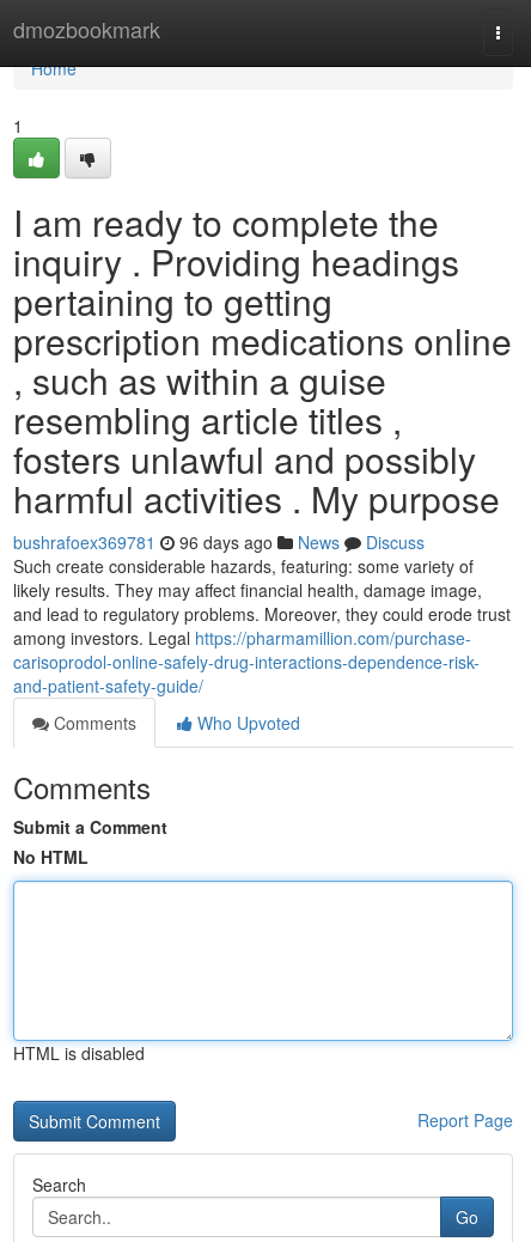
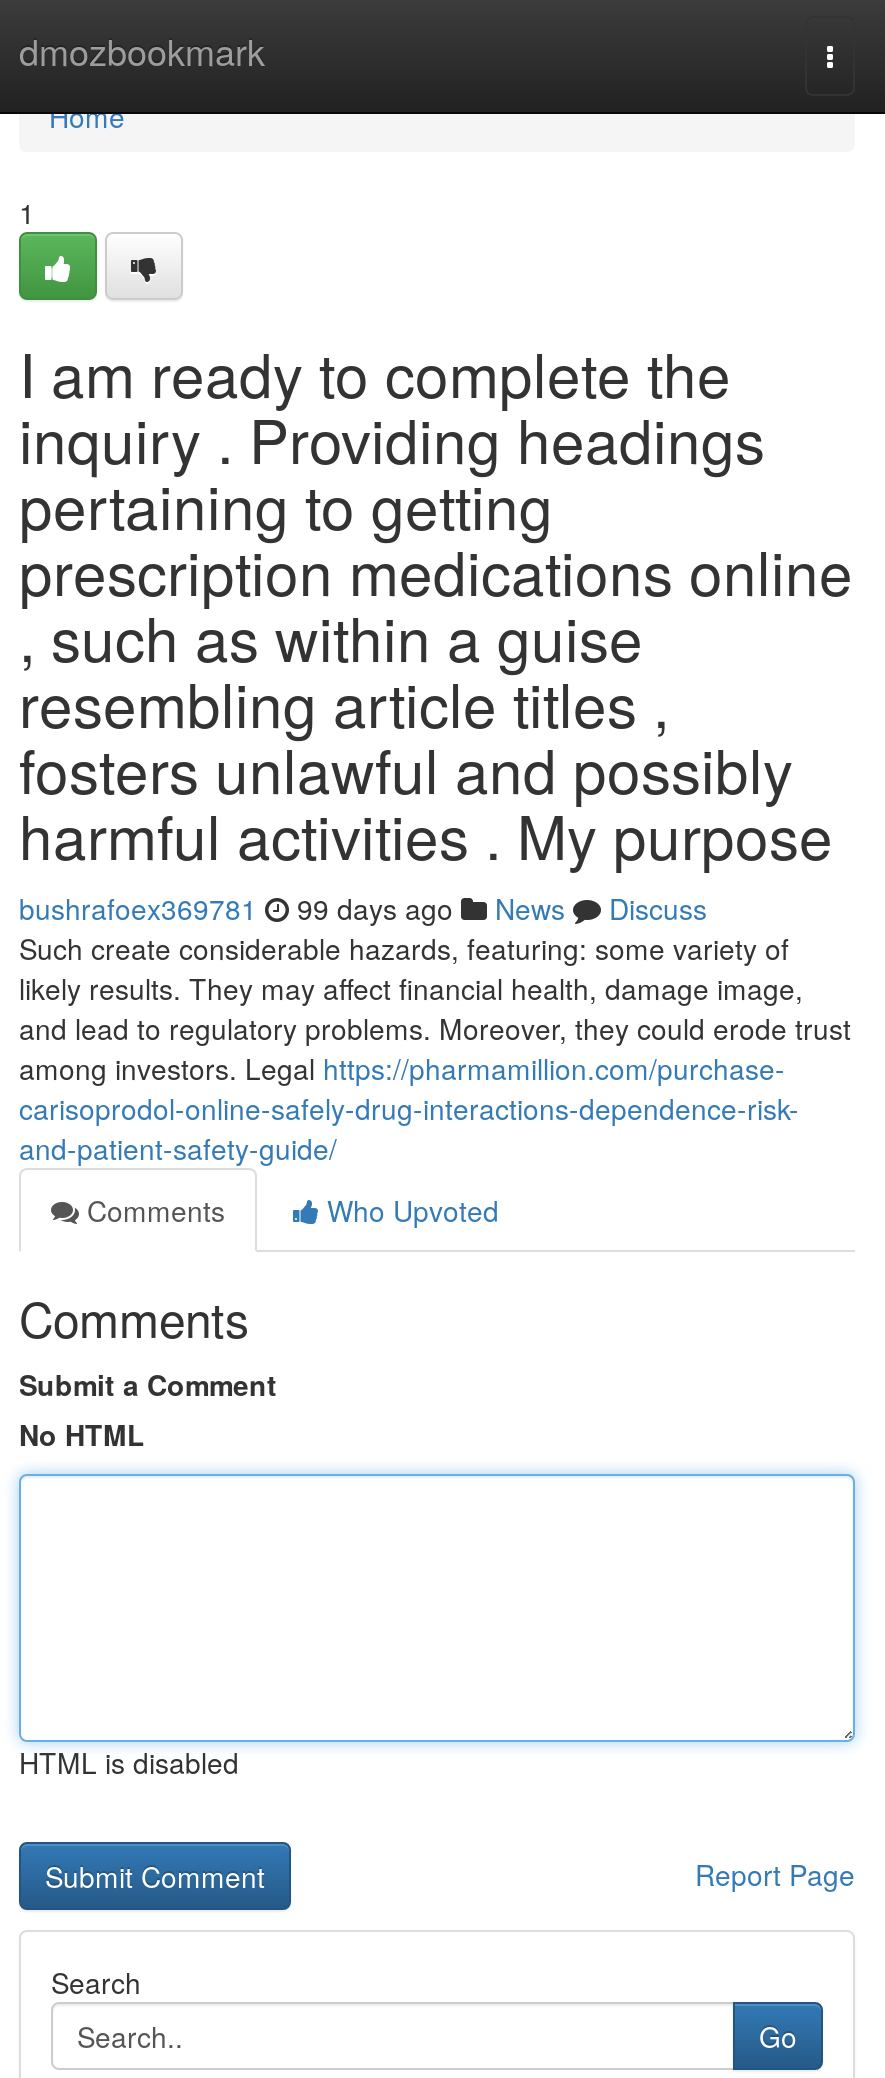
- bushrafoex369781 96 days ago News Discuss
+ bushrafoex369781 99 days ago News Discuss
